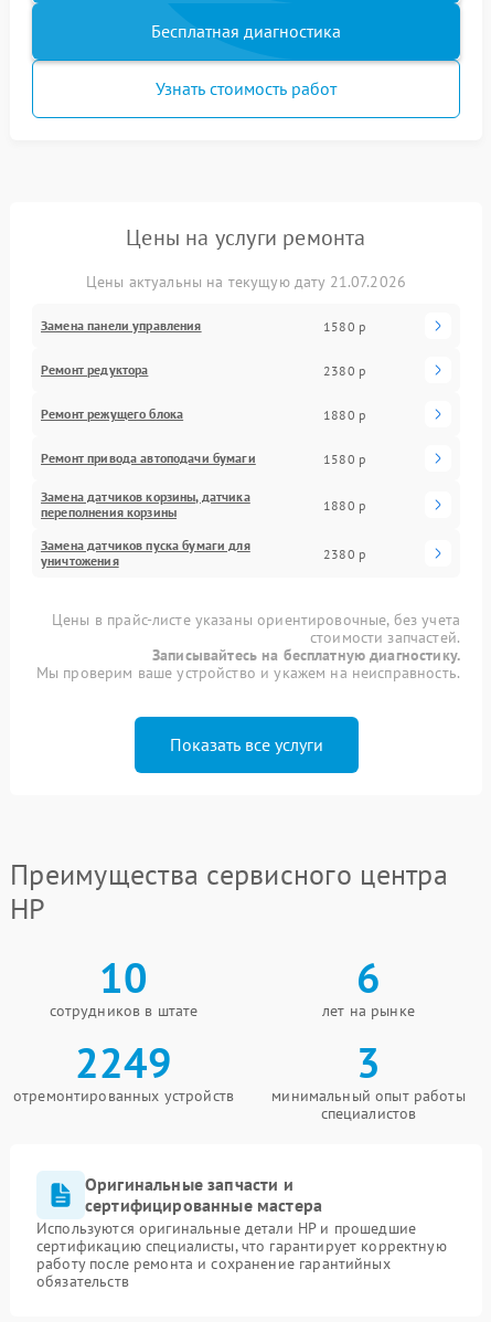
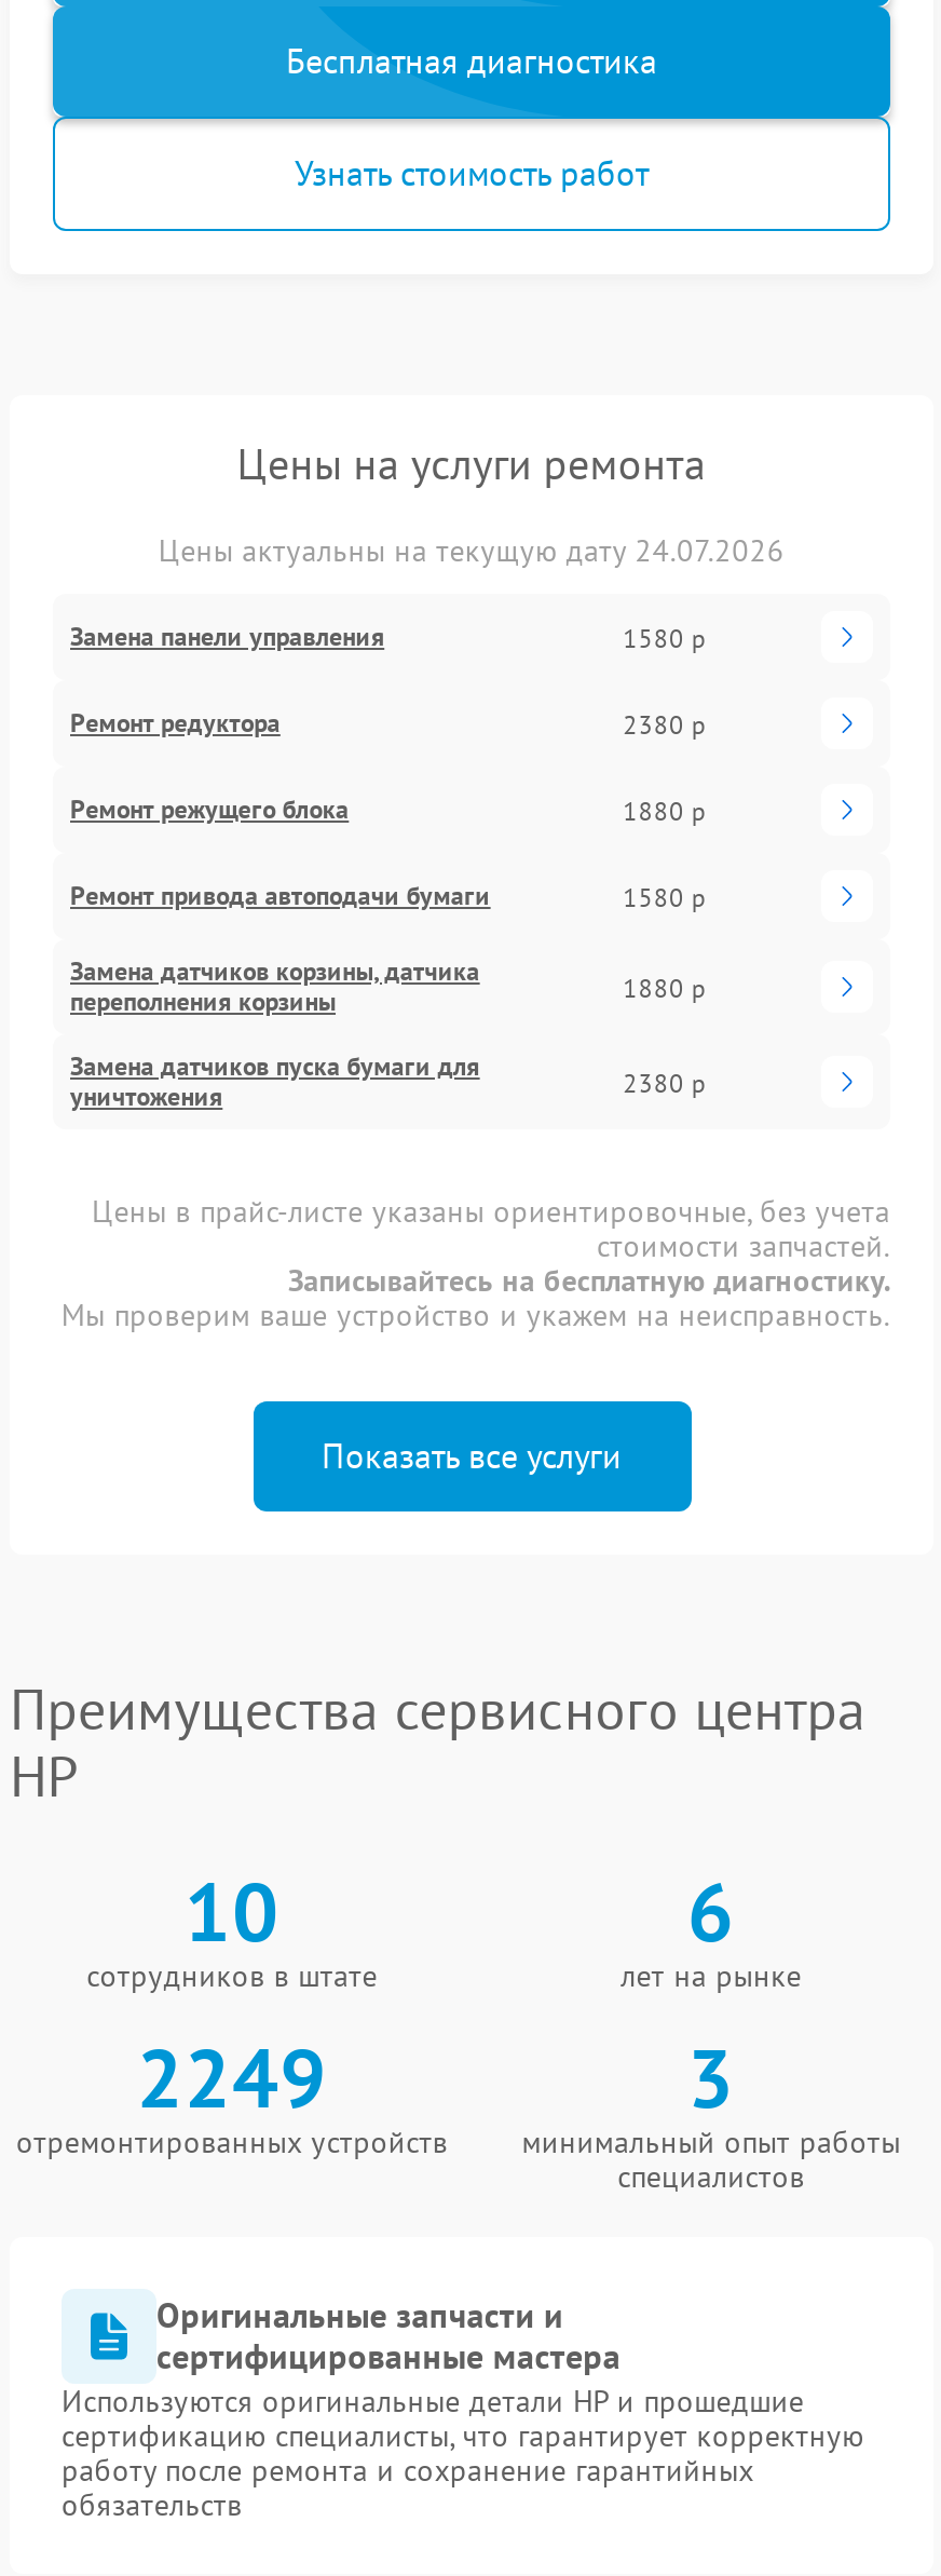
- Цены актуальны на текущую дату 21.07.2026
+ Цены актуальны на текущую дату 24.07.2026
